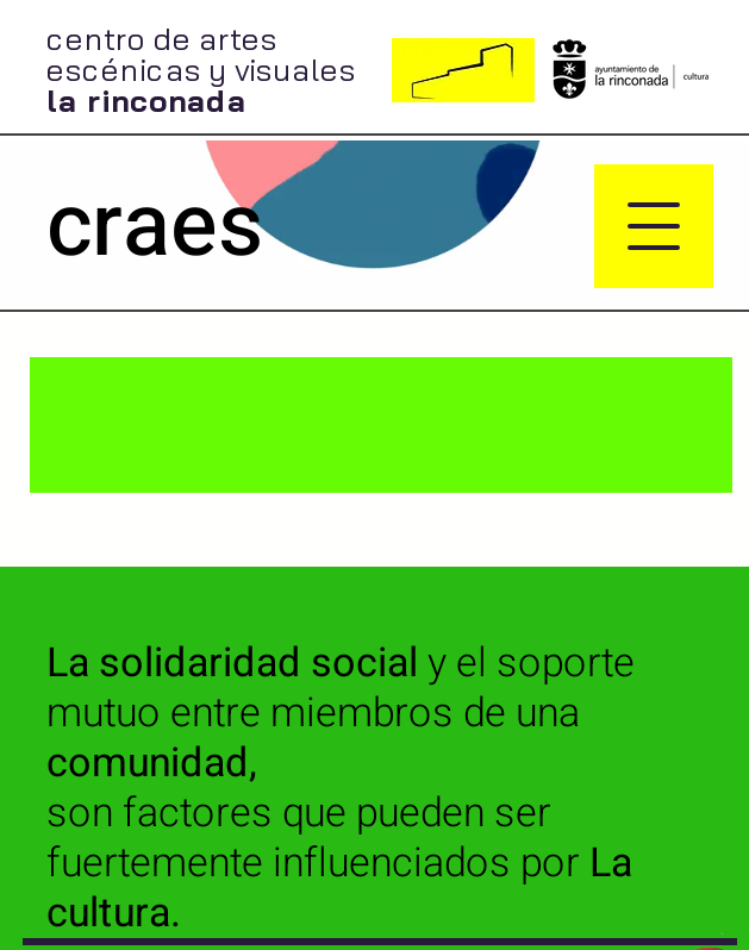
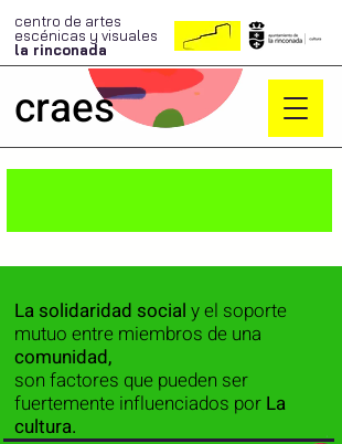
- [image]
+ [image]
